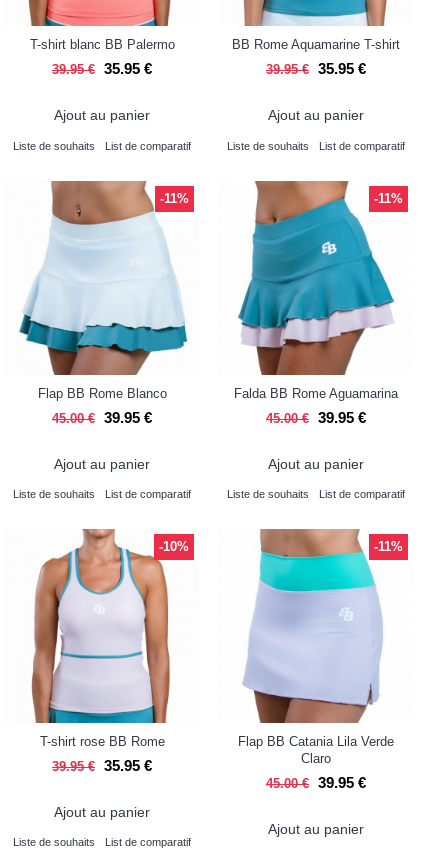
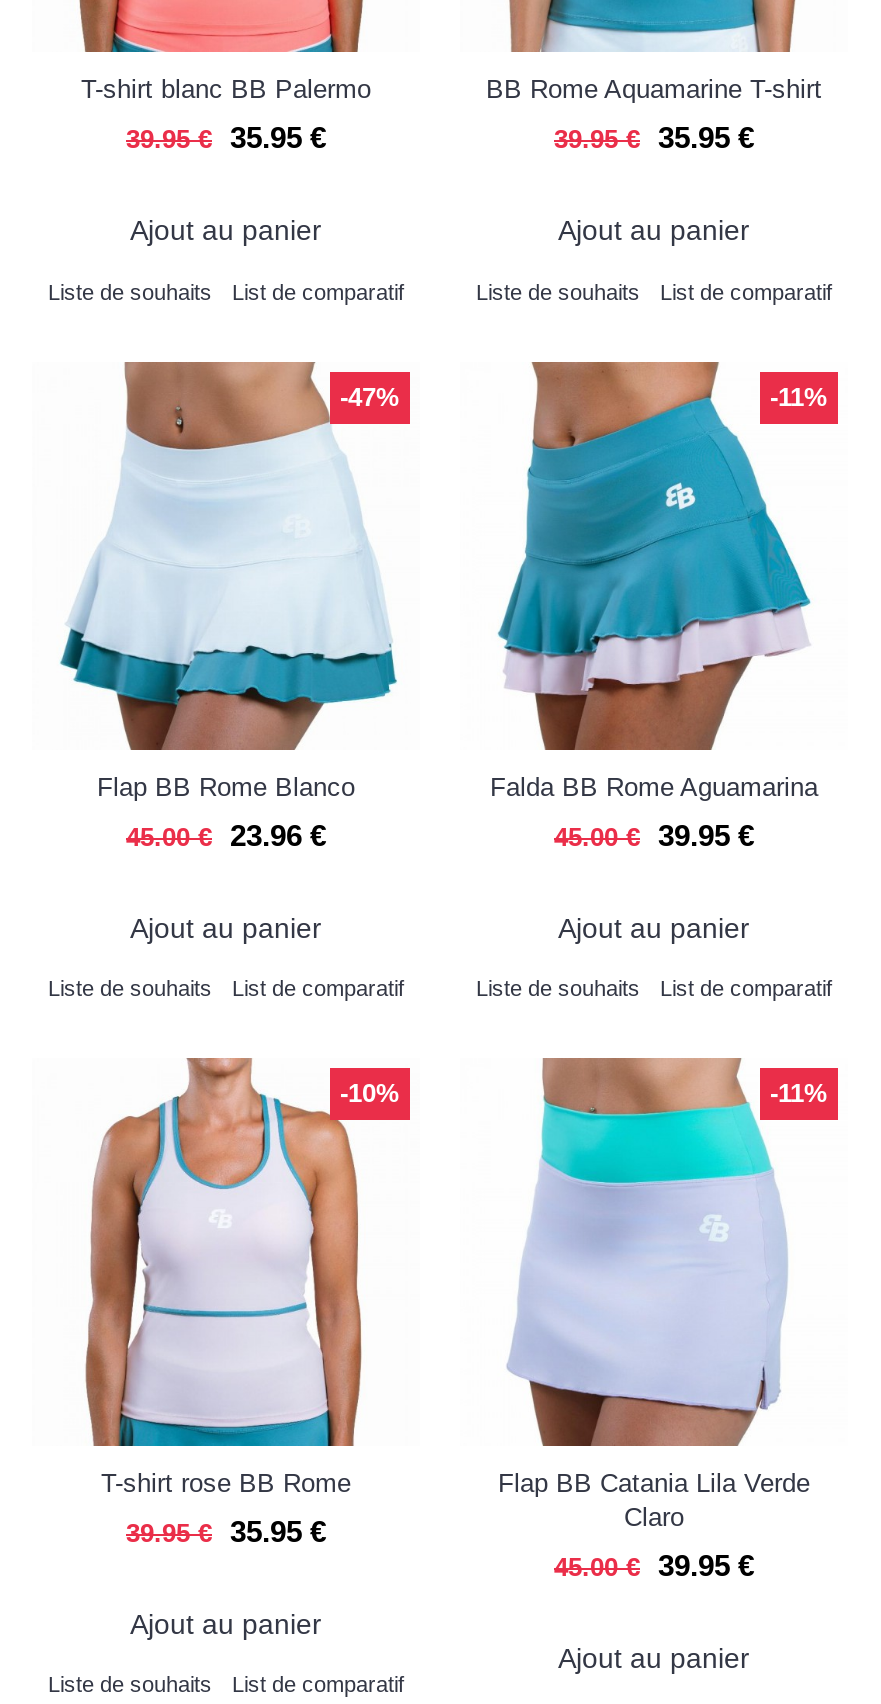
- -11%
+ -47%

- 45.00 € 39.95 €
+ 45.00 € 23.96 €
